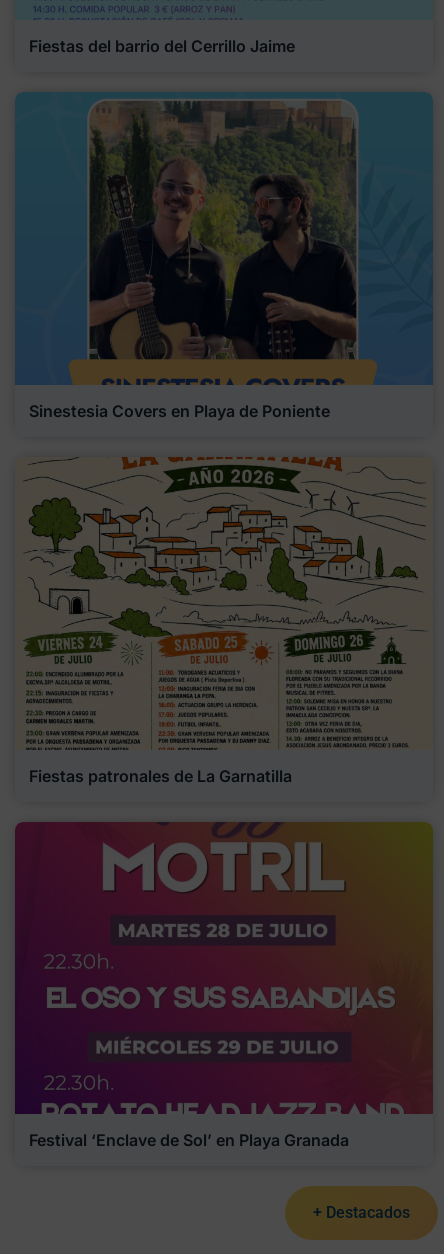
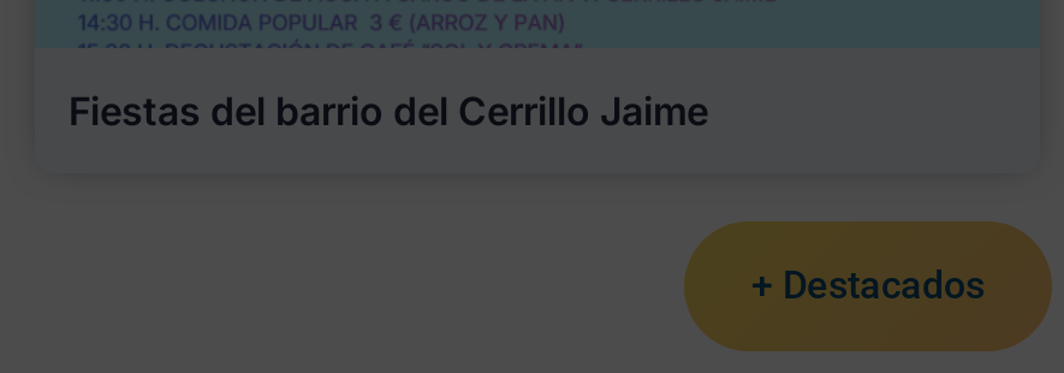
- [image]
- Sinestesia Covers en Playa de Poniente

- [image]
- Fiestas patronales de La Garnatilla

- [image]
- Festival ‘Enclave de Sol’ en Playa Granada
